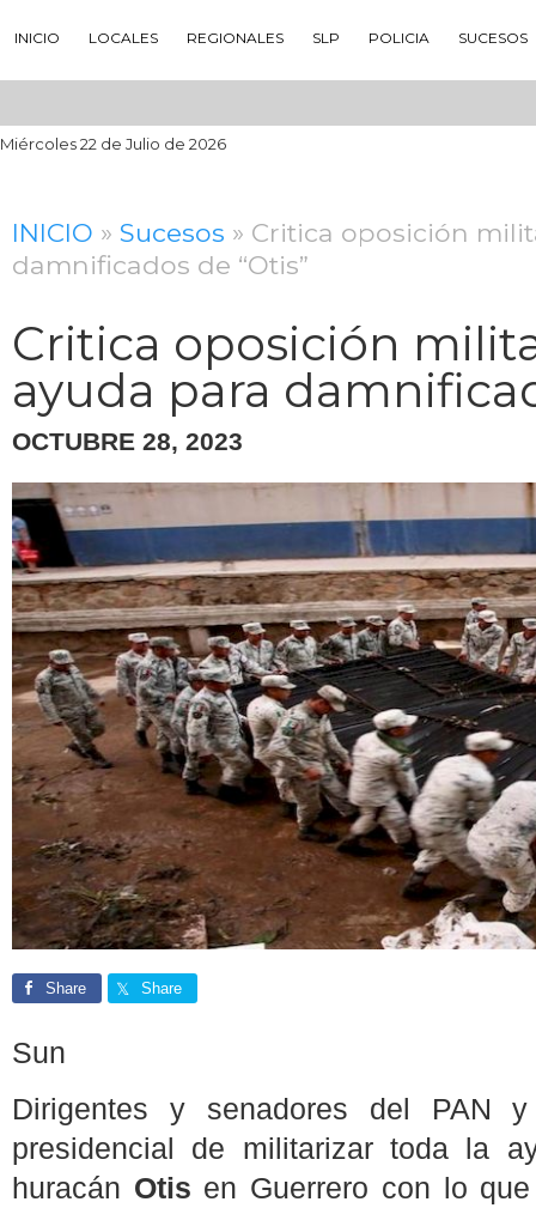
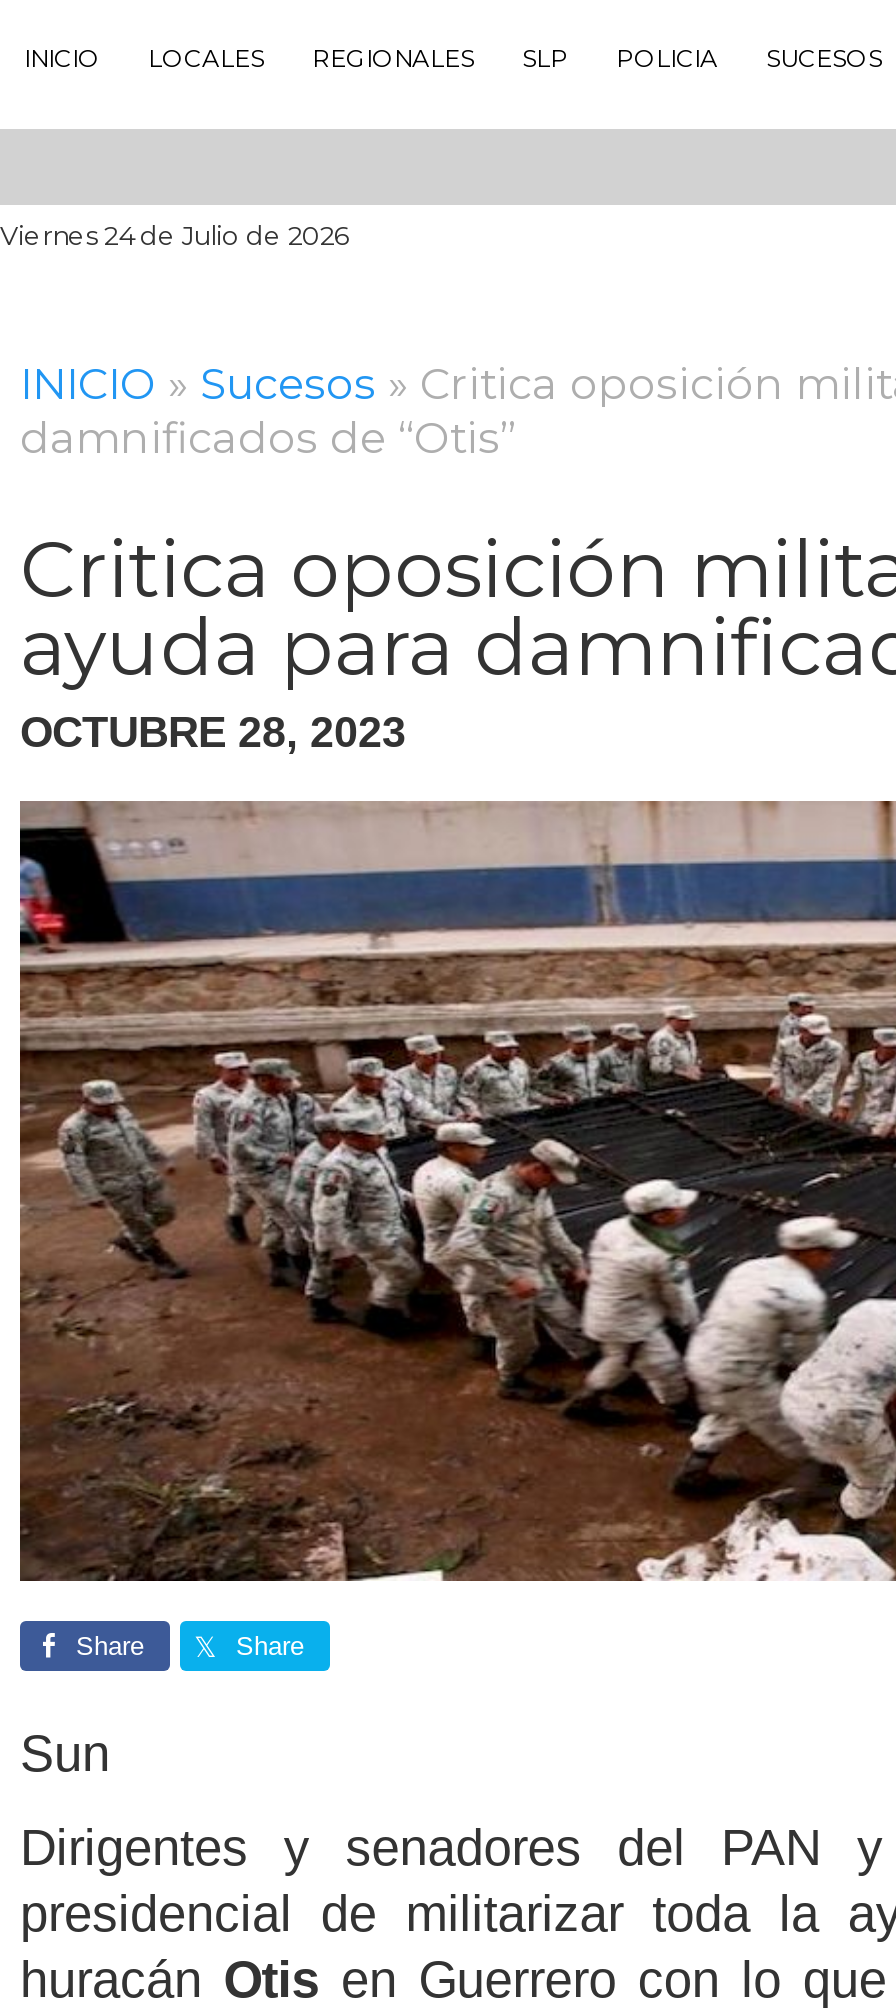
- Miércoles 22 de Julio de 2026
+ Viernes 24 de Julio de 2026
